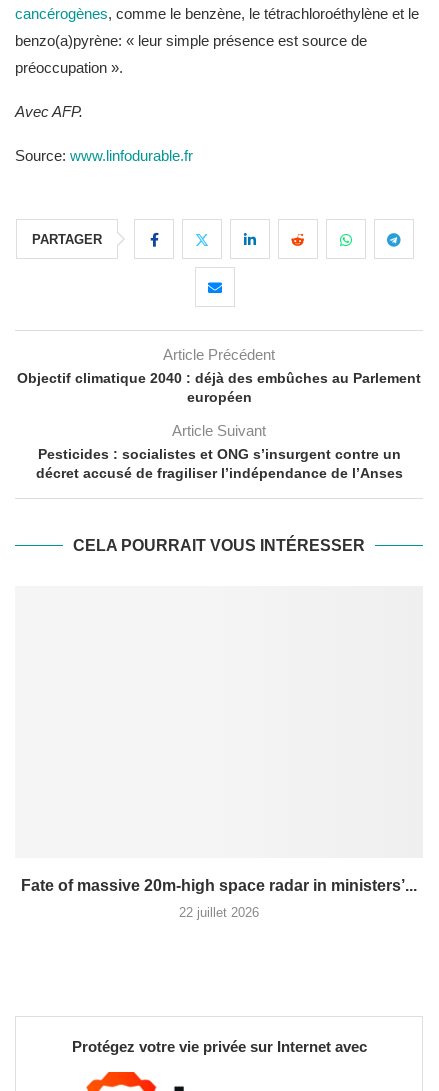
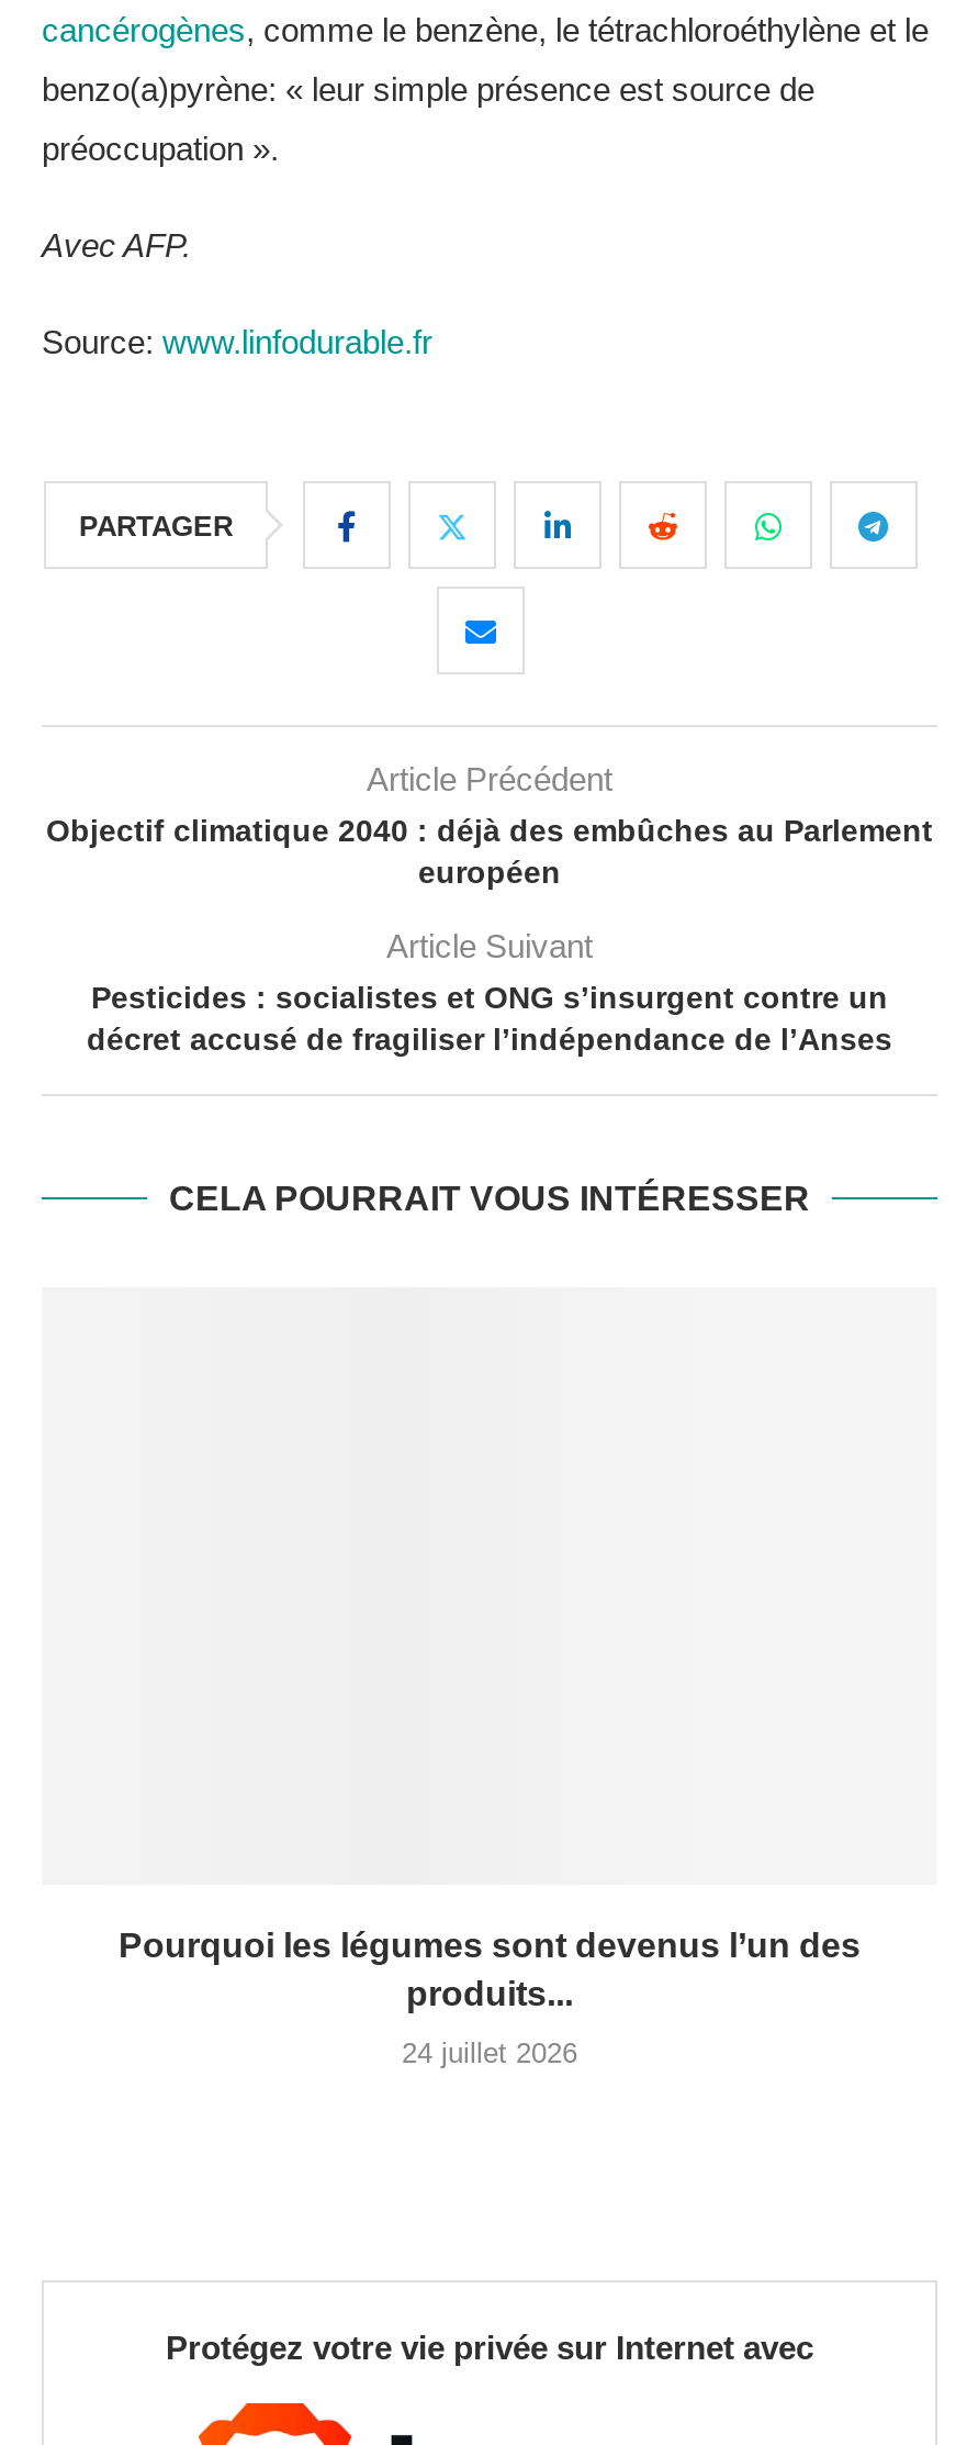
- Fate of massive 20m-high space radar in ministers’...
+ Pourquoi les légumes sont devenus l’un des
+ produits...

- 22 juillet 2026
+ 24 juillet 2026
